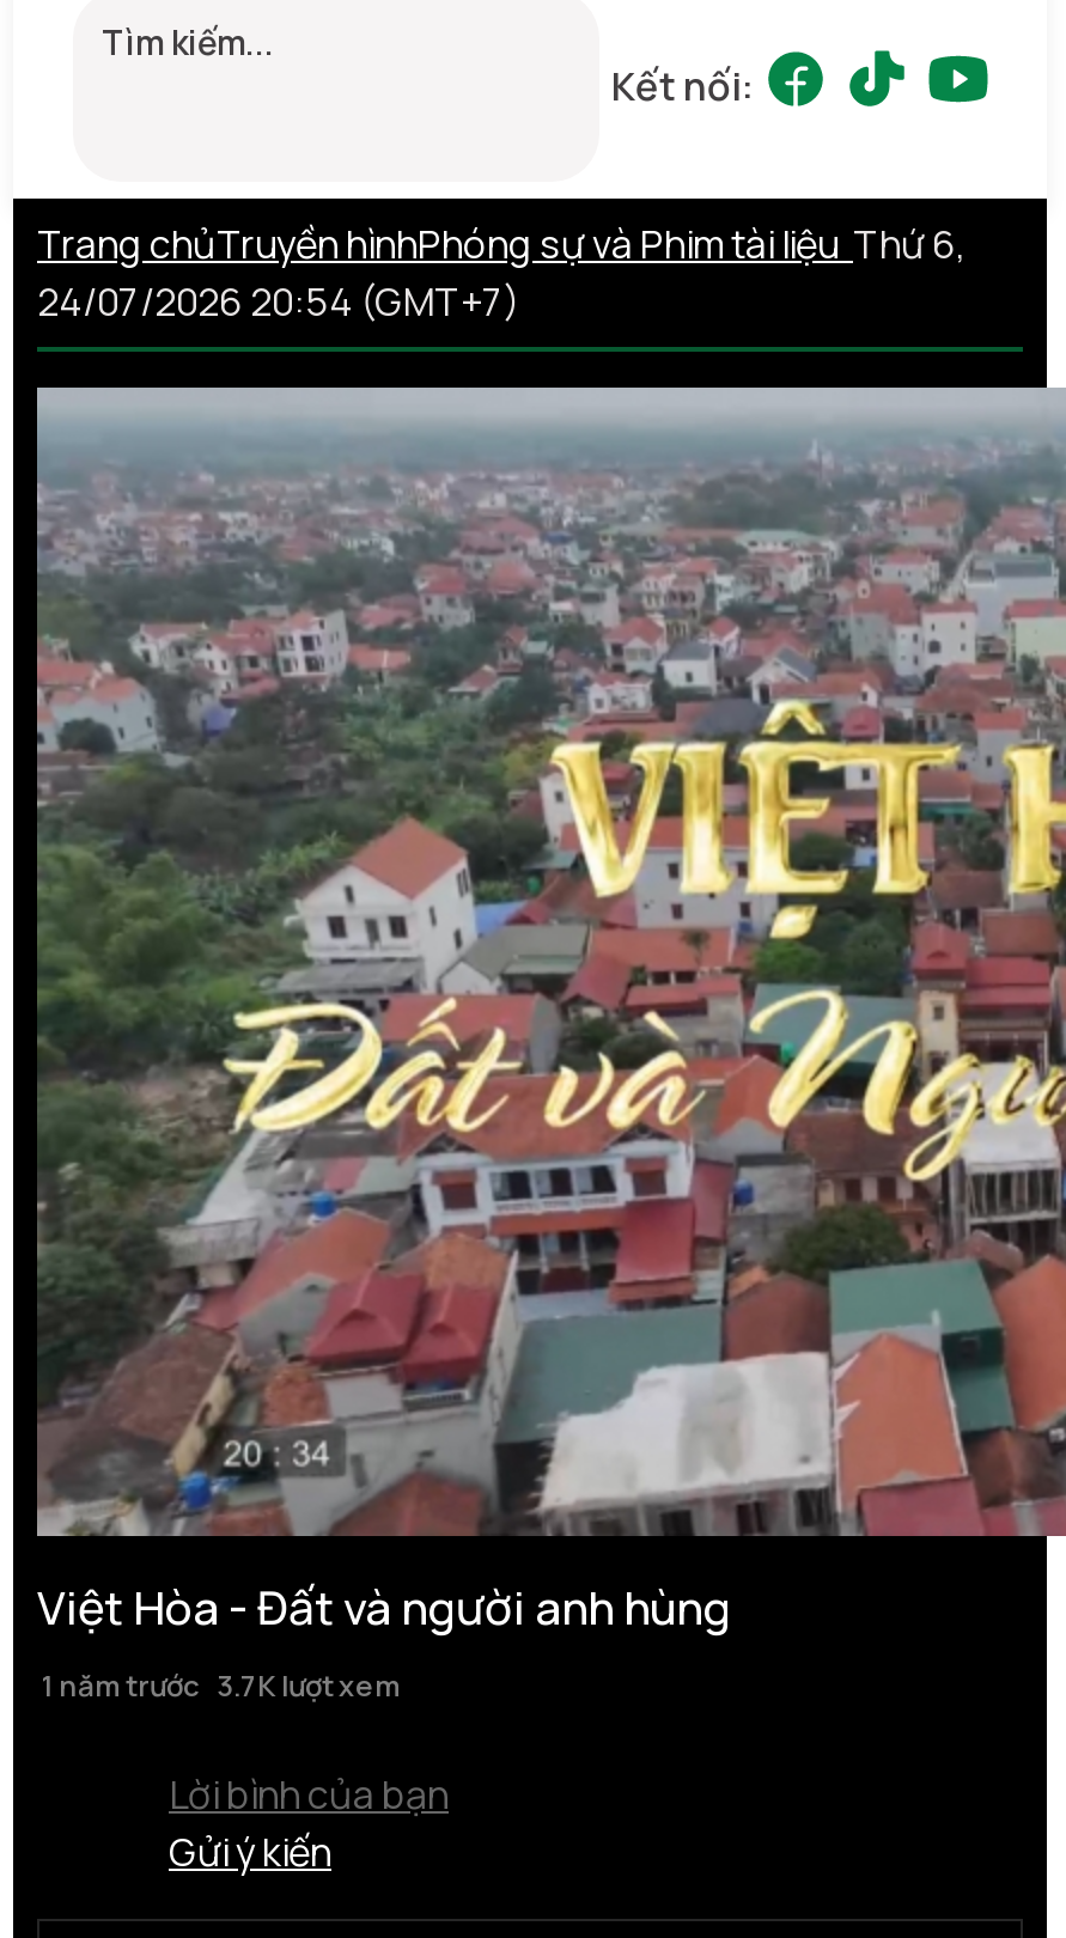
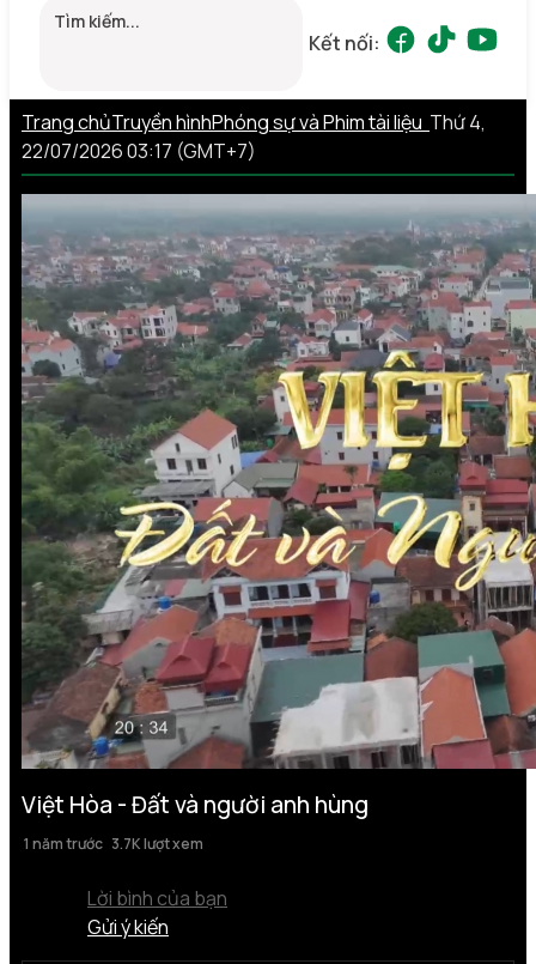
- Trang chủTruyền hìnhPhóng sự và Phim tài liệu Thứ 6,
+ Trang chủTruyền hìnhPhóng sự và Phim tài liệu Thứ 4,

- 24/07/2026 20:54 (GMT+7)
+ 22/07/2026 03:17 (GMT+7)
